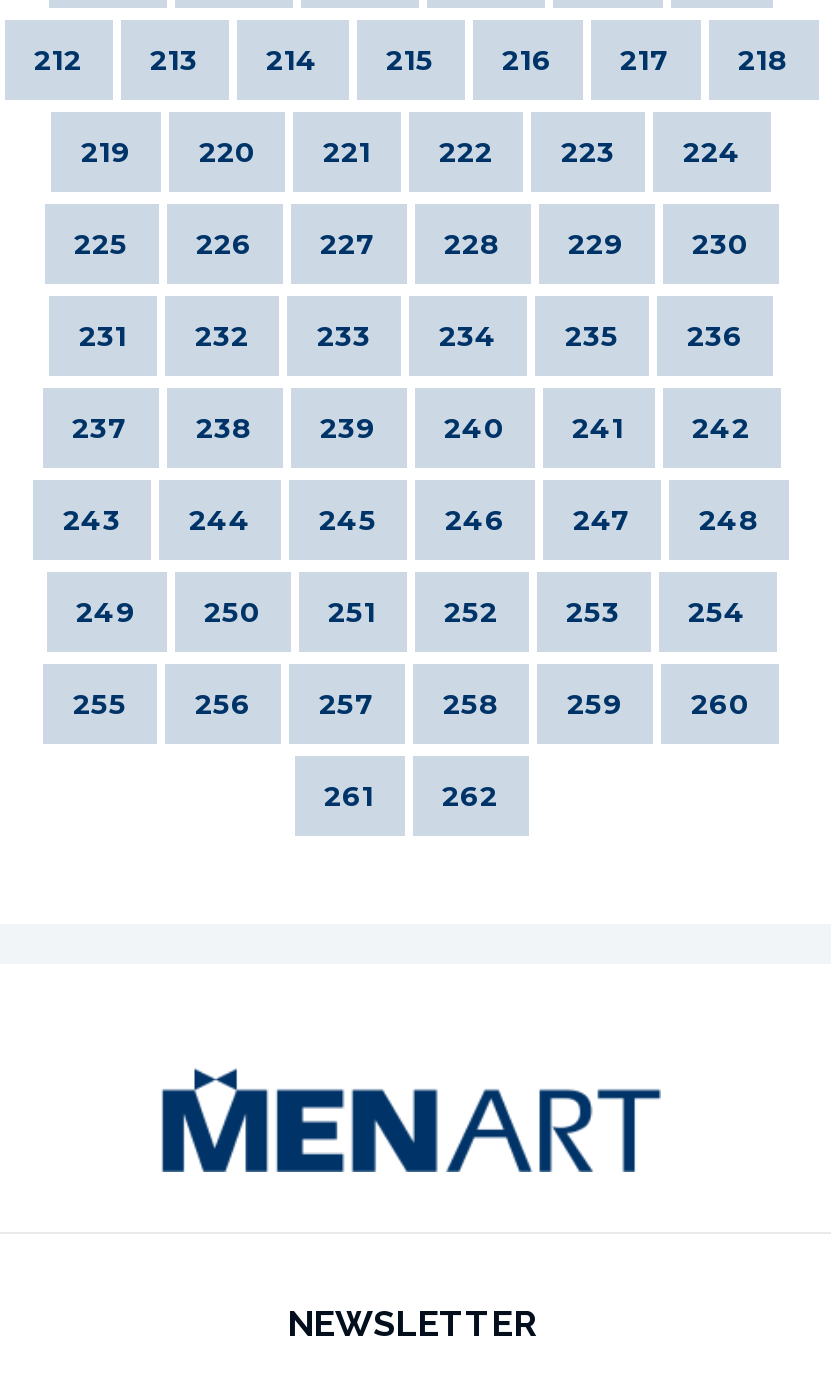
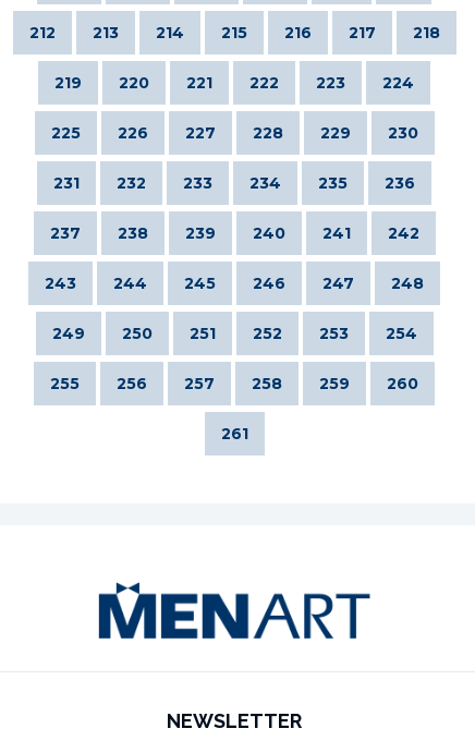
- 262
